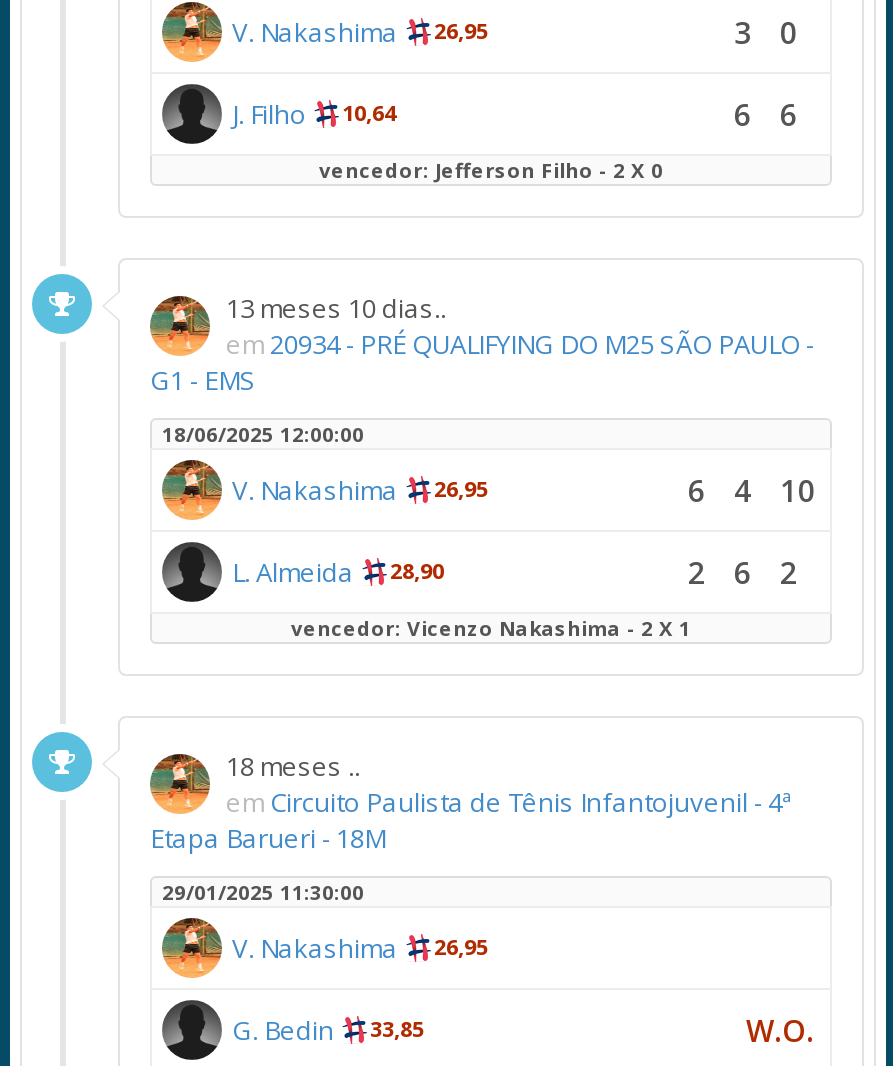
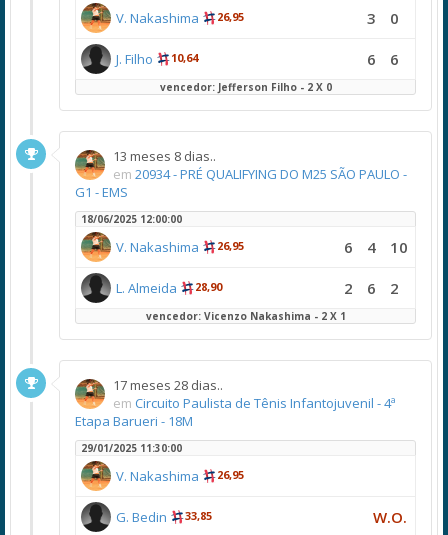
- 13 meses 10 dias..
+ 13 meses 8 dias..

- 18 meses ..
+ 17 meses 28 dias..
